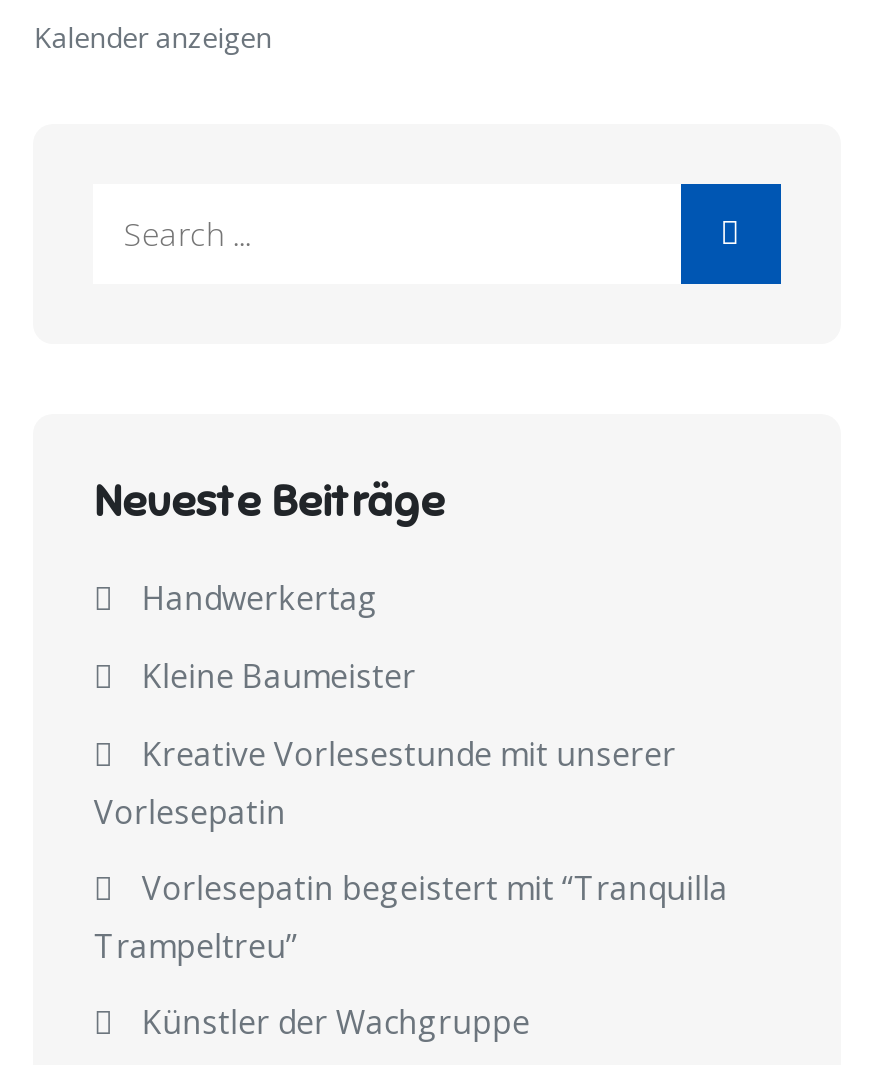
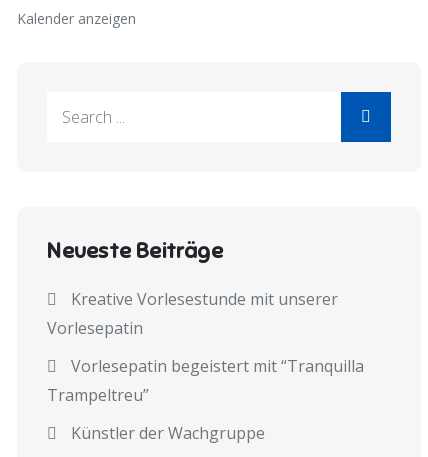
- Handwerkertag
- Kleine Baumeister
